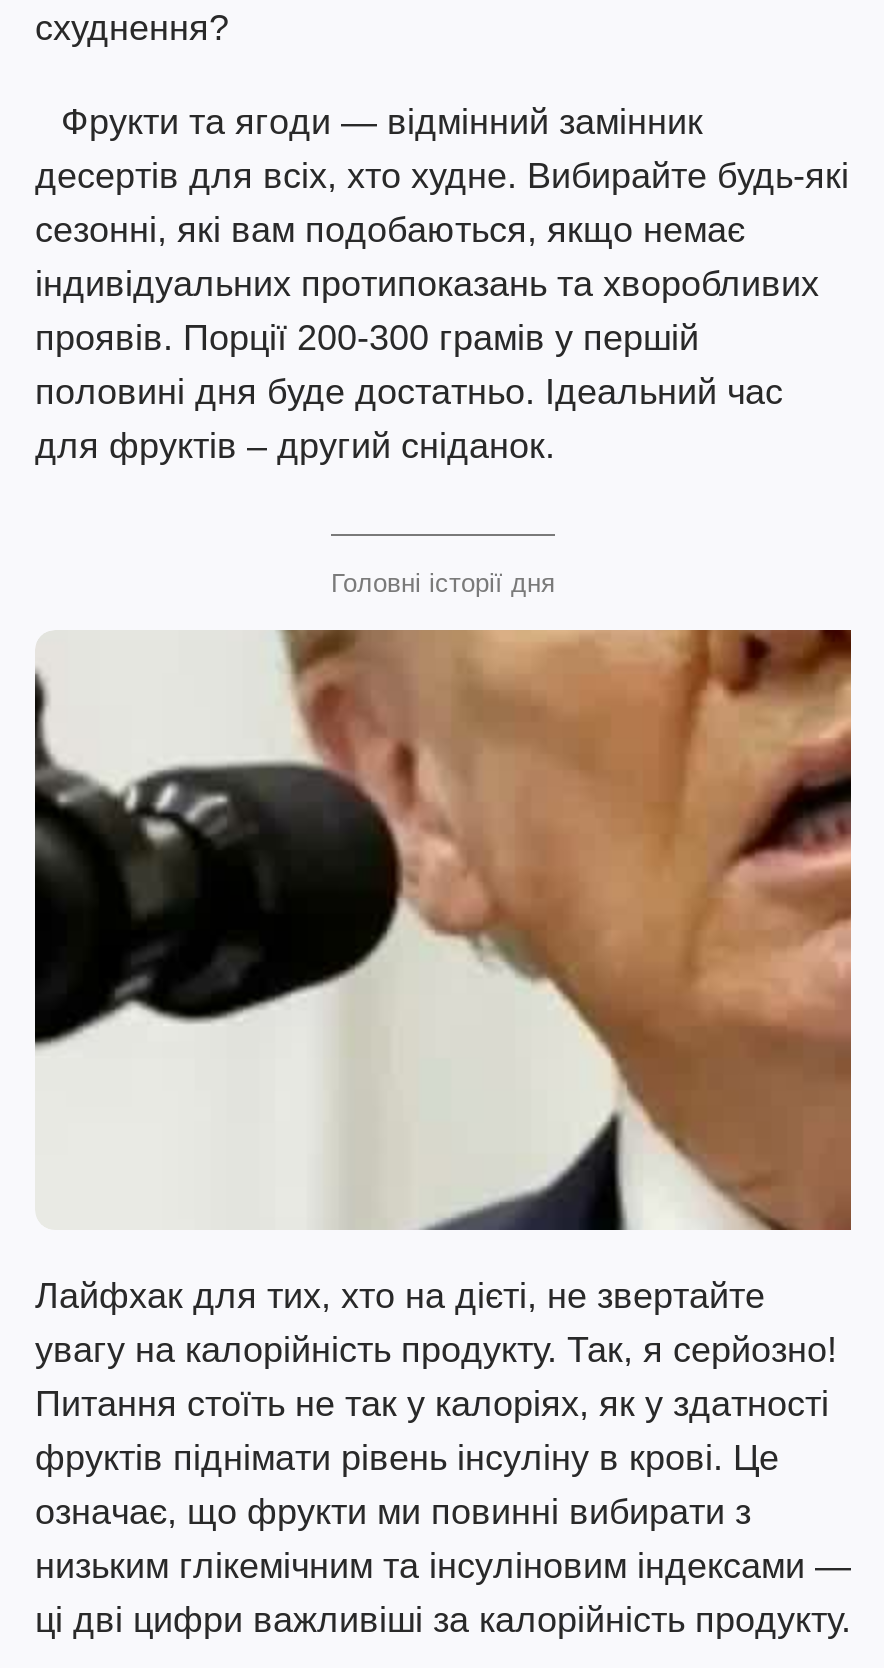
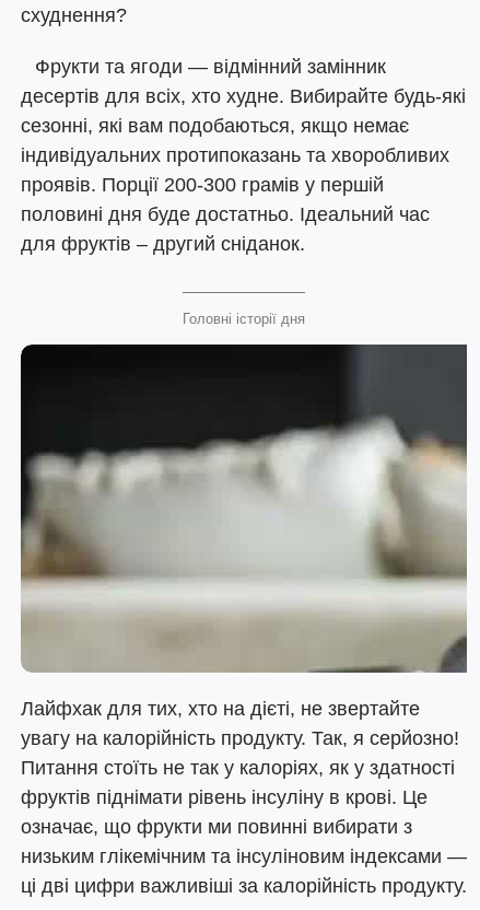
- [image]
+ [image]
